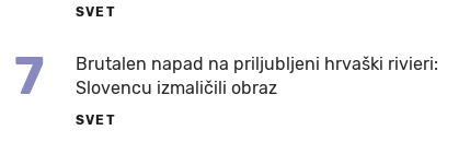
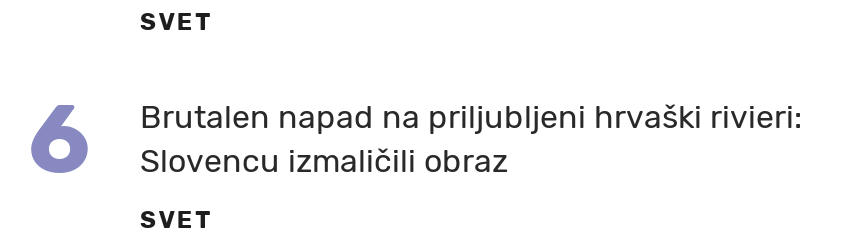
- 7 Brutalen napad na priljubljeni hrvaški rivieri: Slovencu izmaličili obraz
+ 6 Brutalen napad na priljubljeni hrvaški rivieri: Slovencu izmaličili obraz
